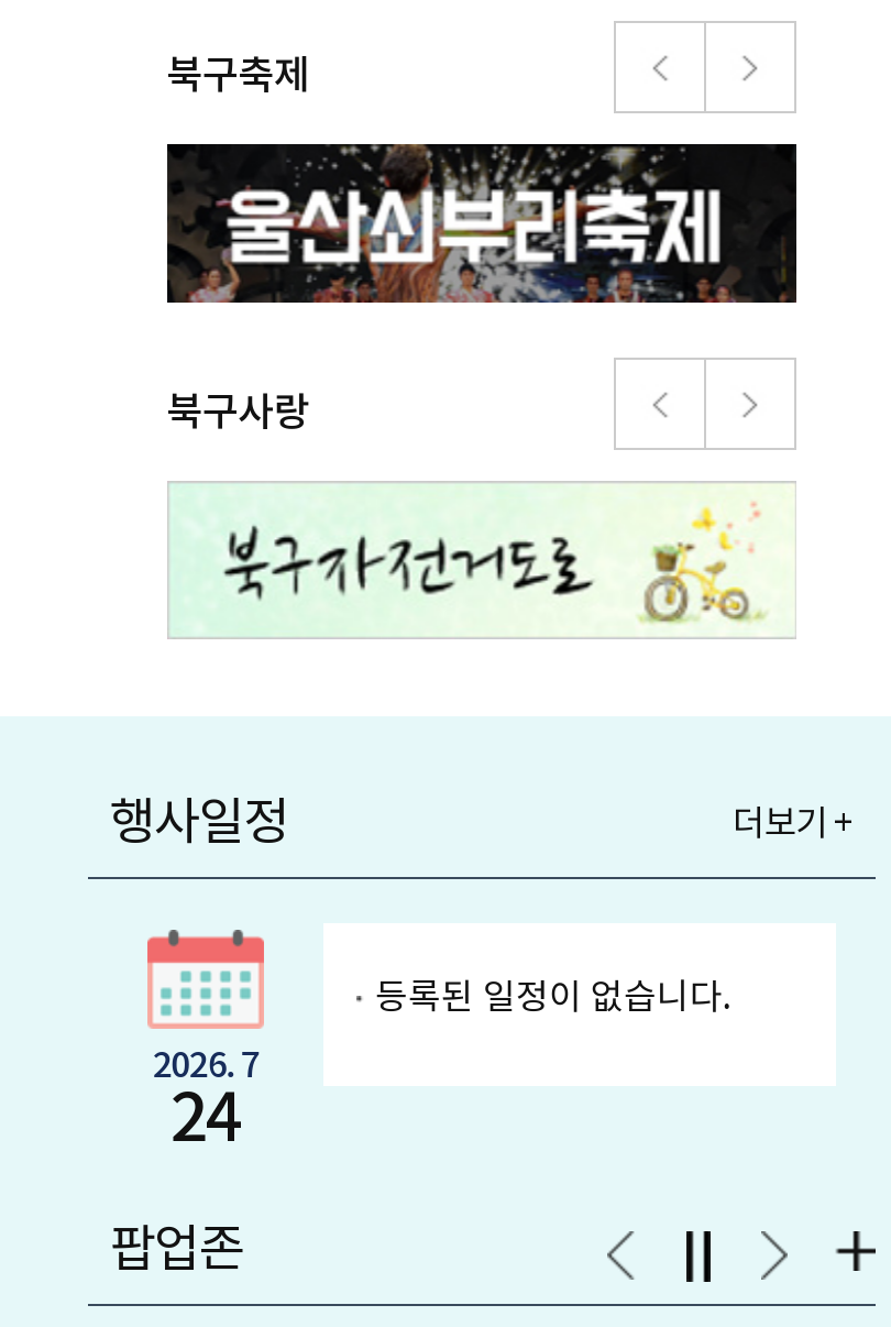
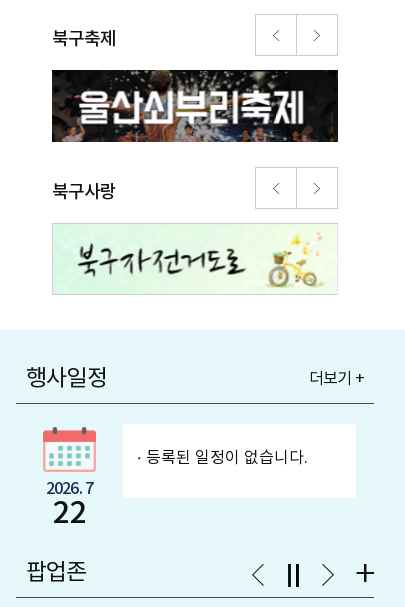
- 24
+ 22
